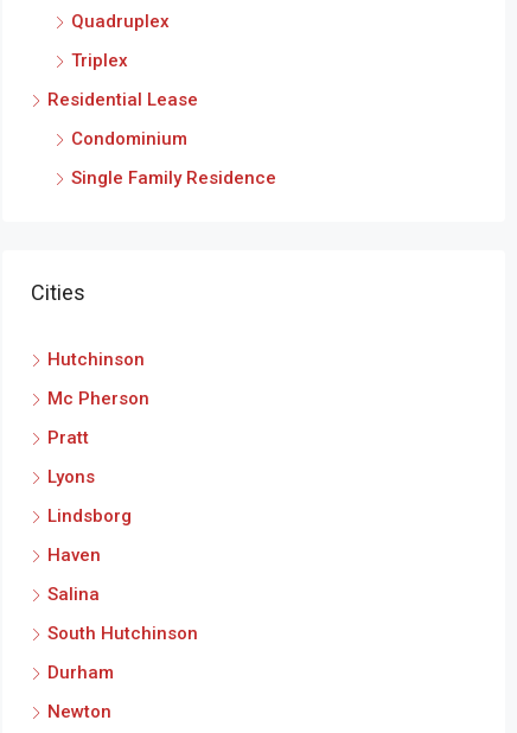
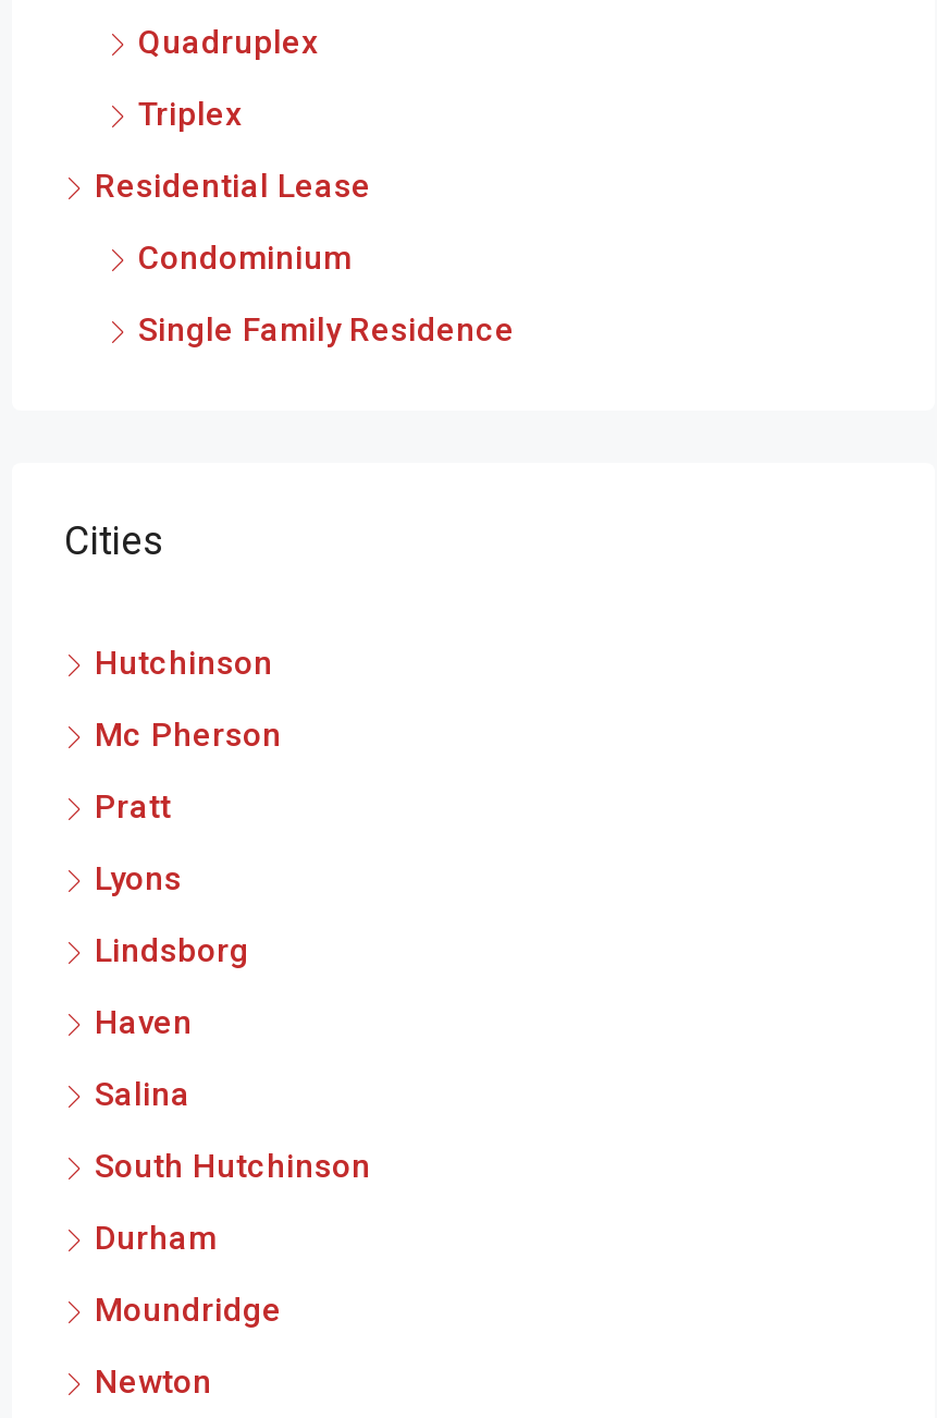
+ Moundridge
